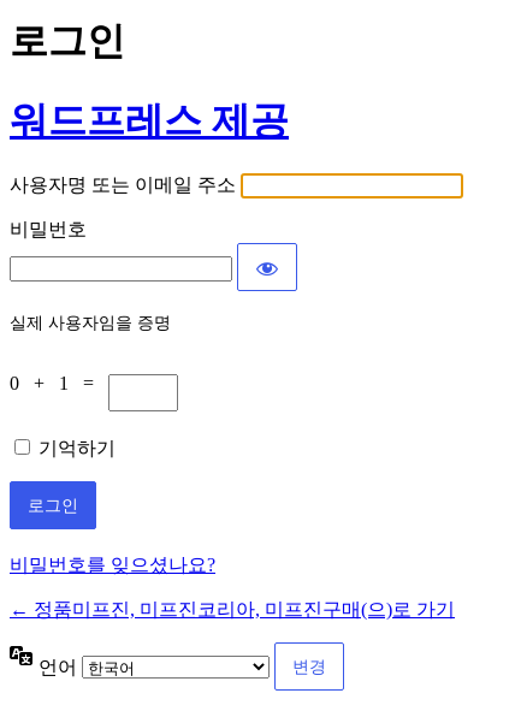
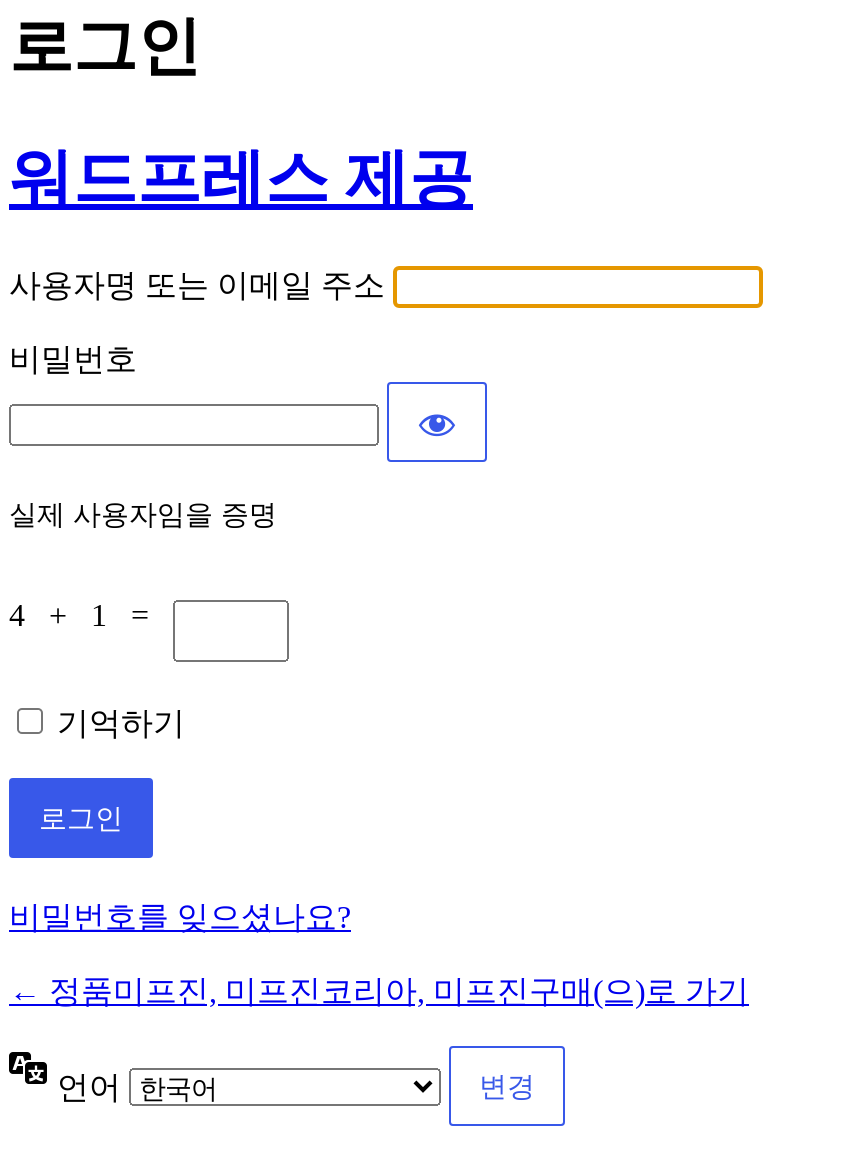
- 0 + 1 =
+ 4 + 1 =
